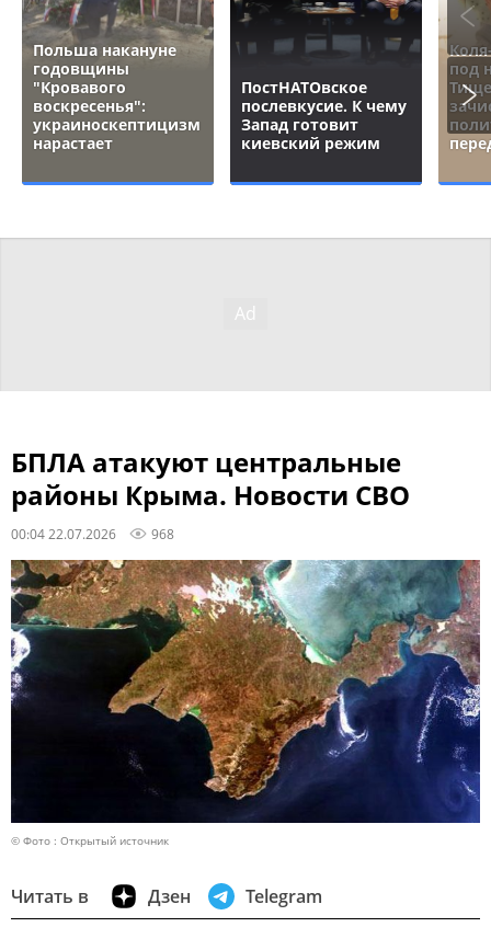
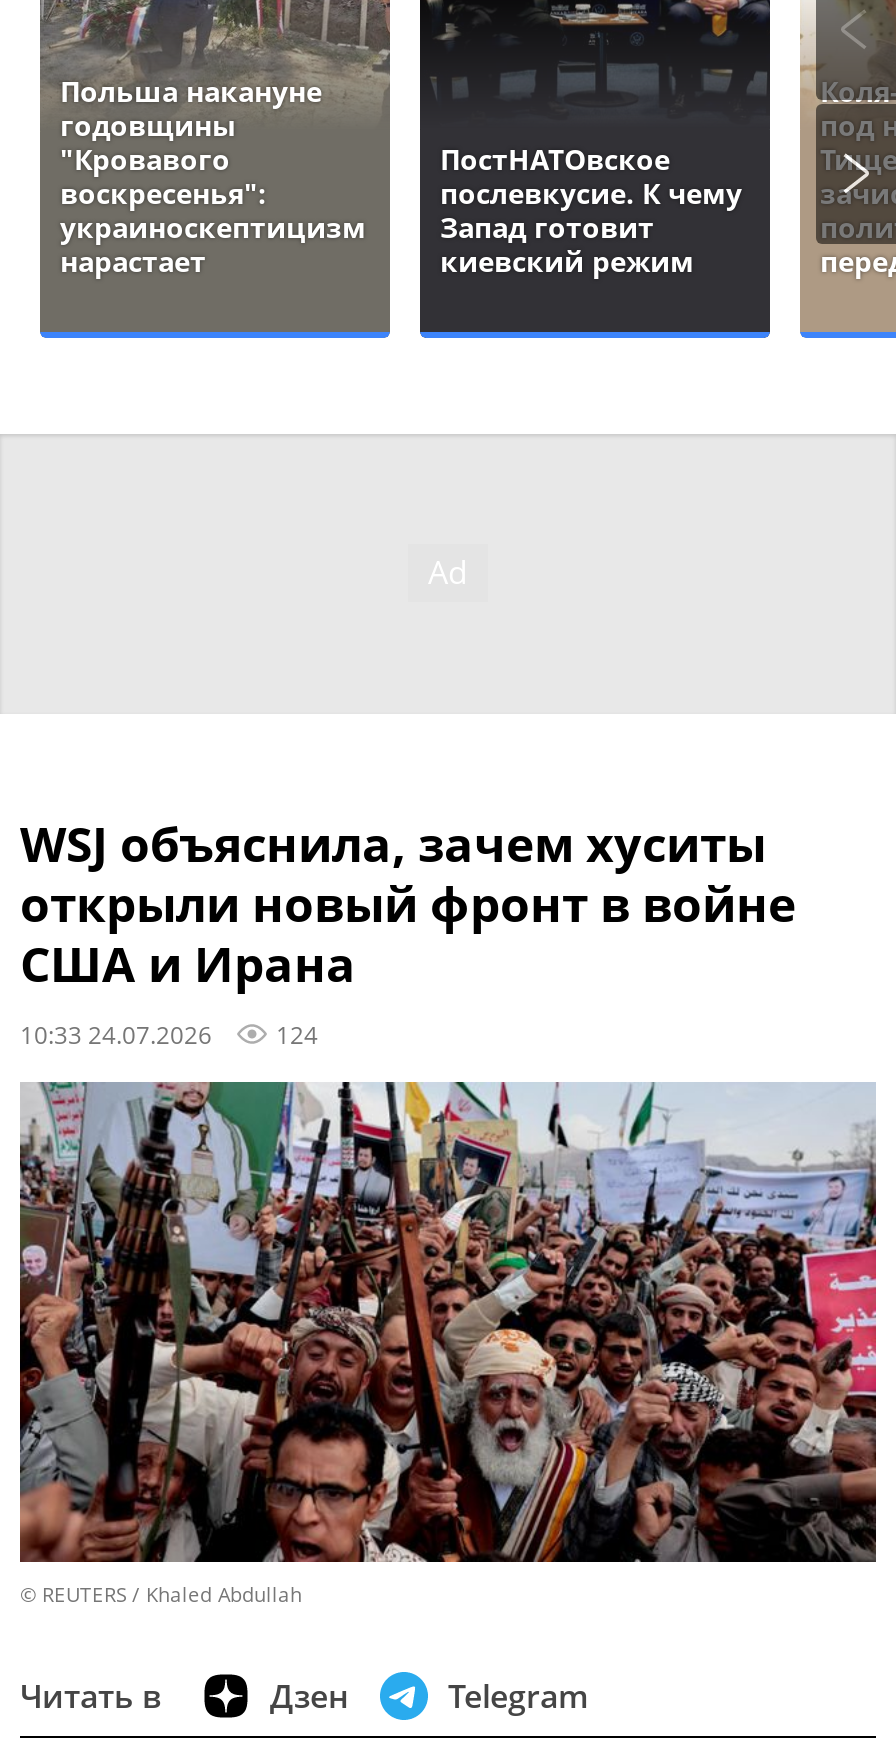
- БПЛА атакуют центральные
- районы Крыма. Новости СВО
- 00:04 22.07.2026
- 968
+ WSJ объяснила, зачем хуситы
+ открыли новый фронт в войне
+ США и Ирана
+ 10:33 24.07.2026
+ 124

- [image]
- © Фото : Открытый источник
+ [image]
+ © REUTERS / Khaled Abdullah
